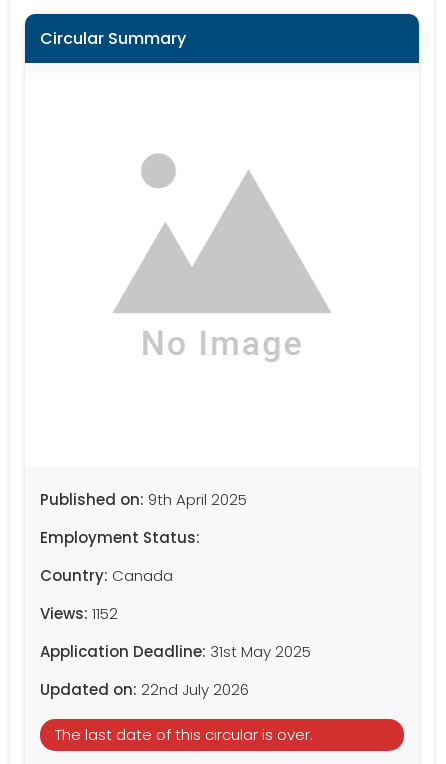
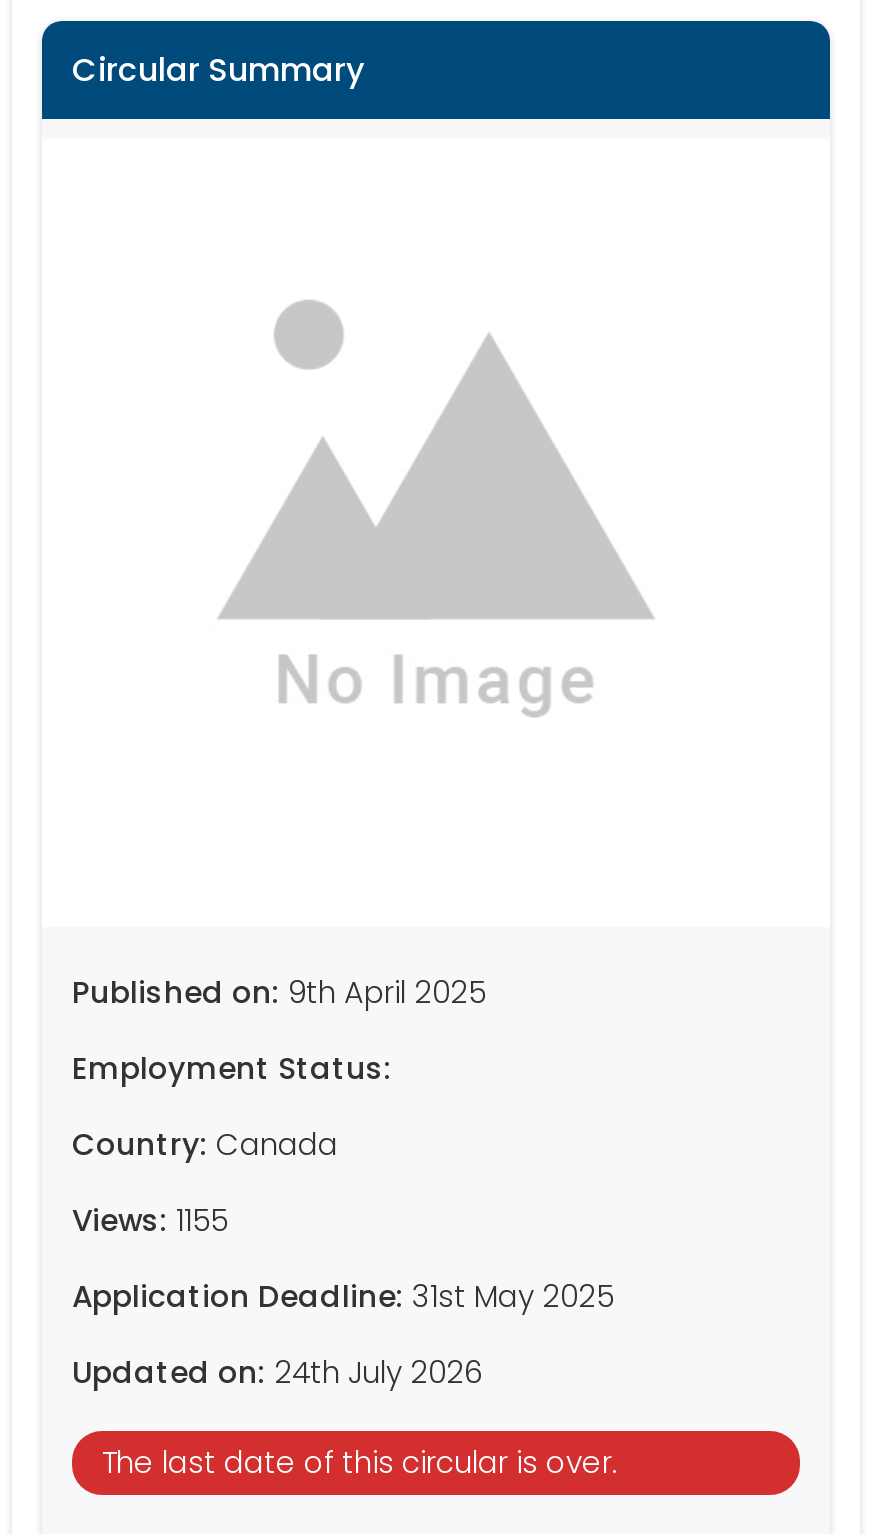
- Views: 1152
+ Views: 1155

- Updated on: 22nd July 2026
+ Updated on: 24th July 2026
